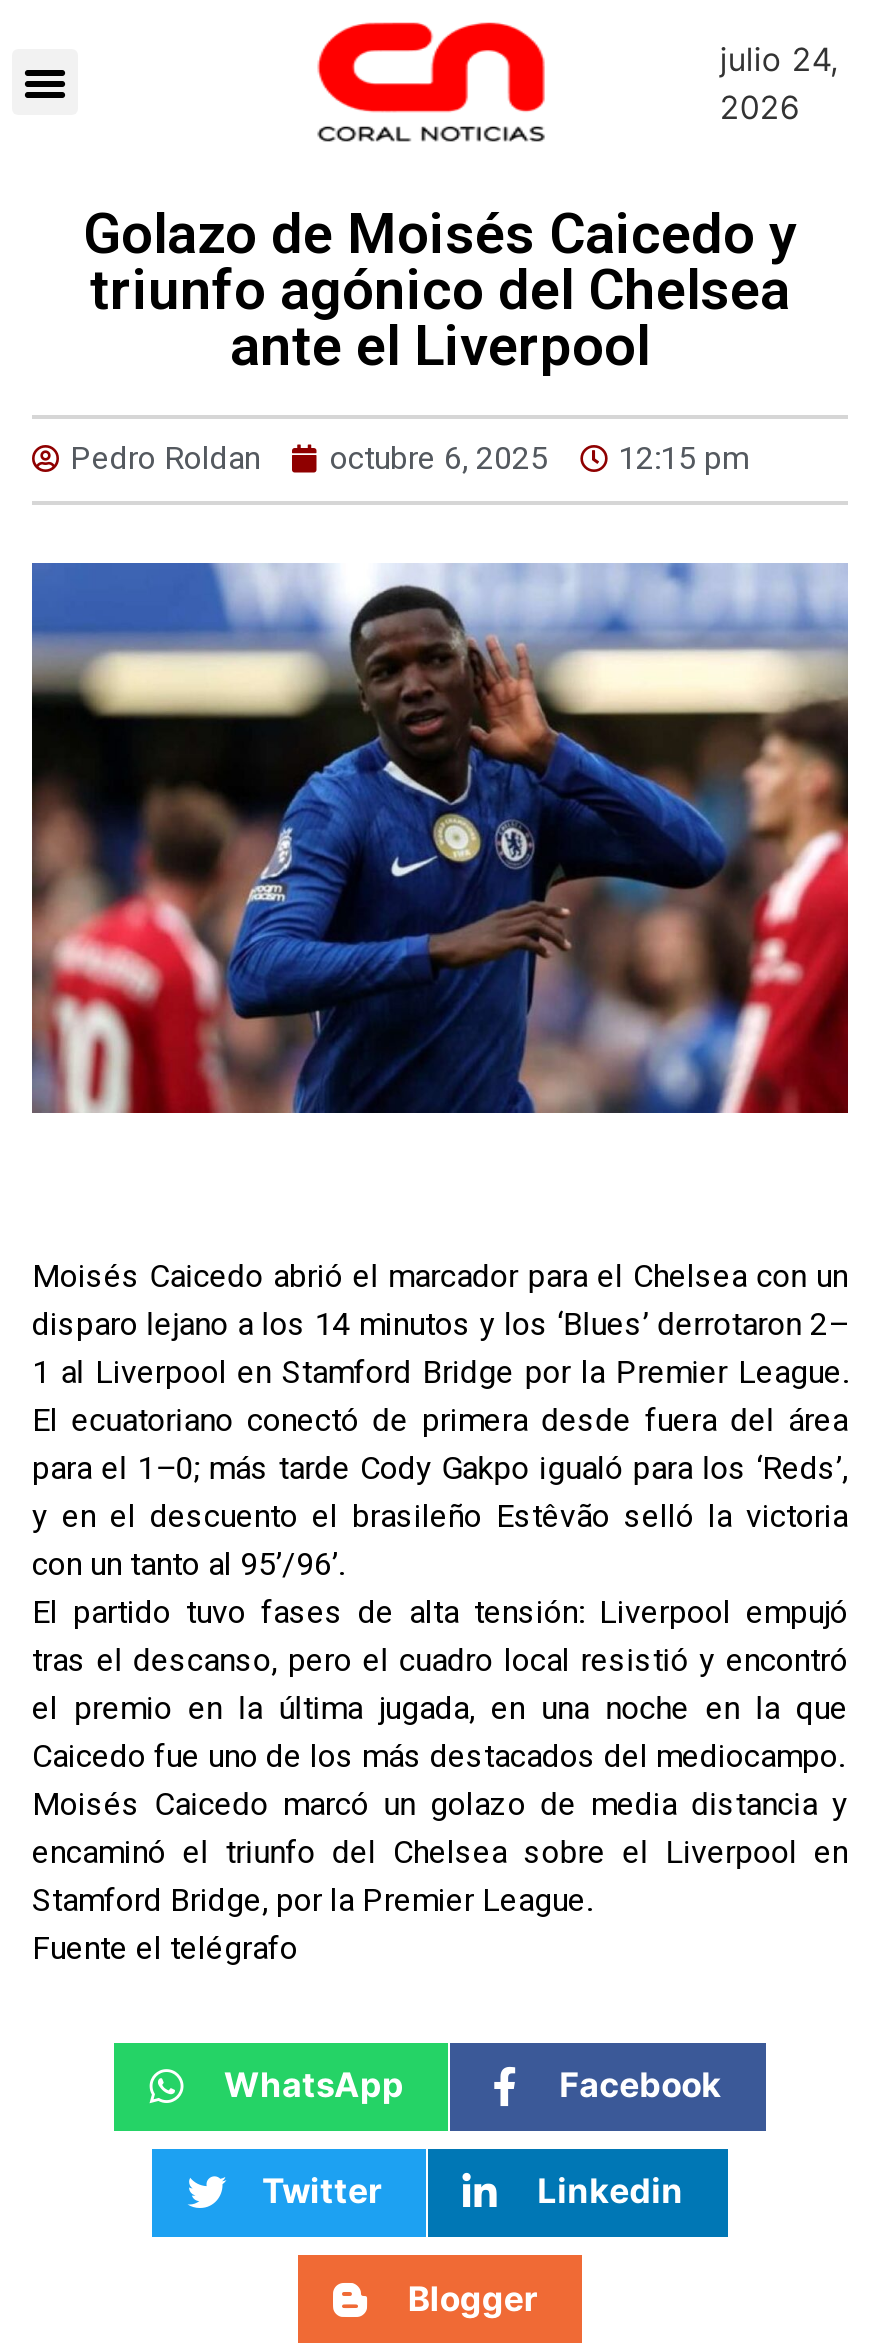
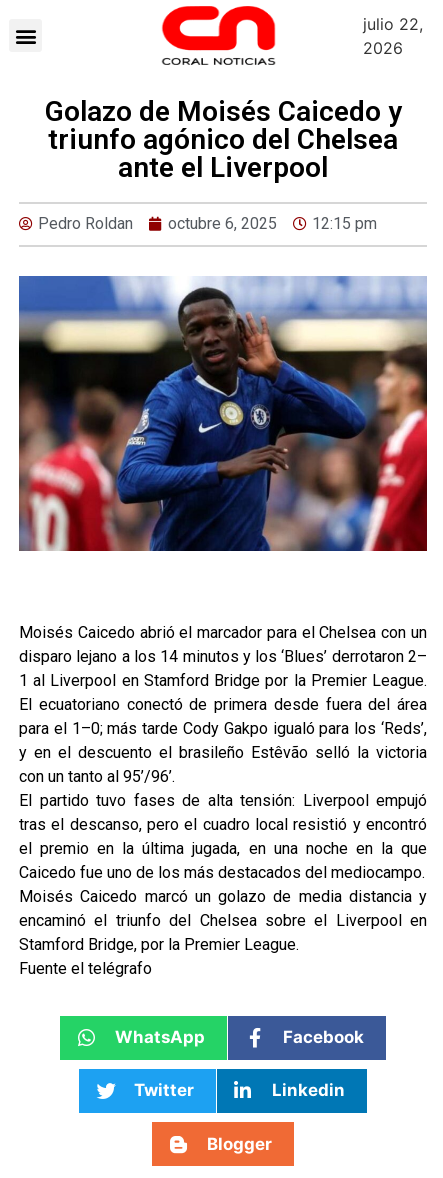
- julio 24,
+ julio 22,
